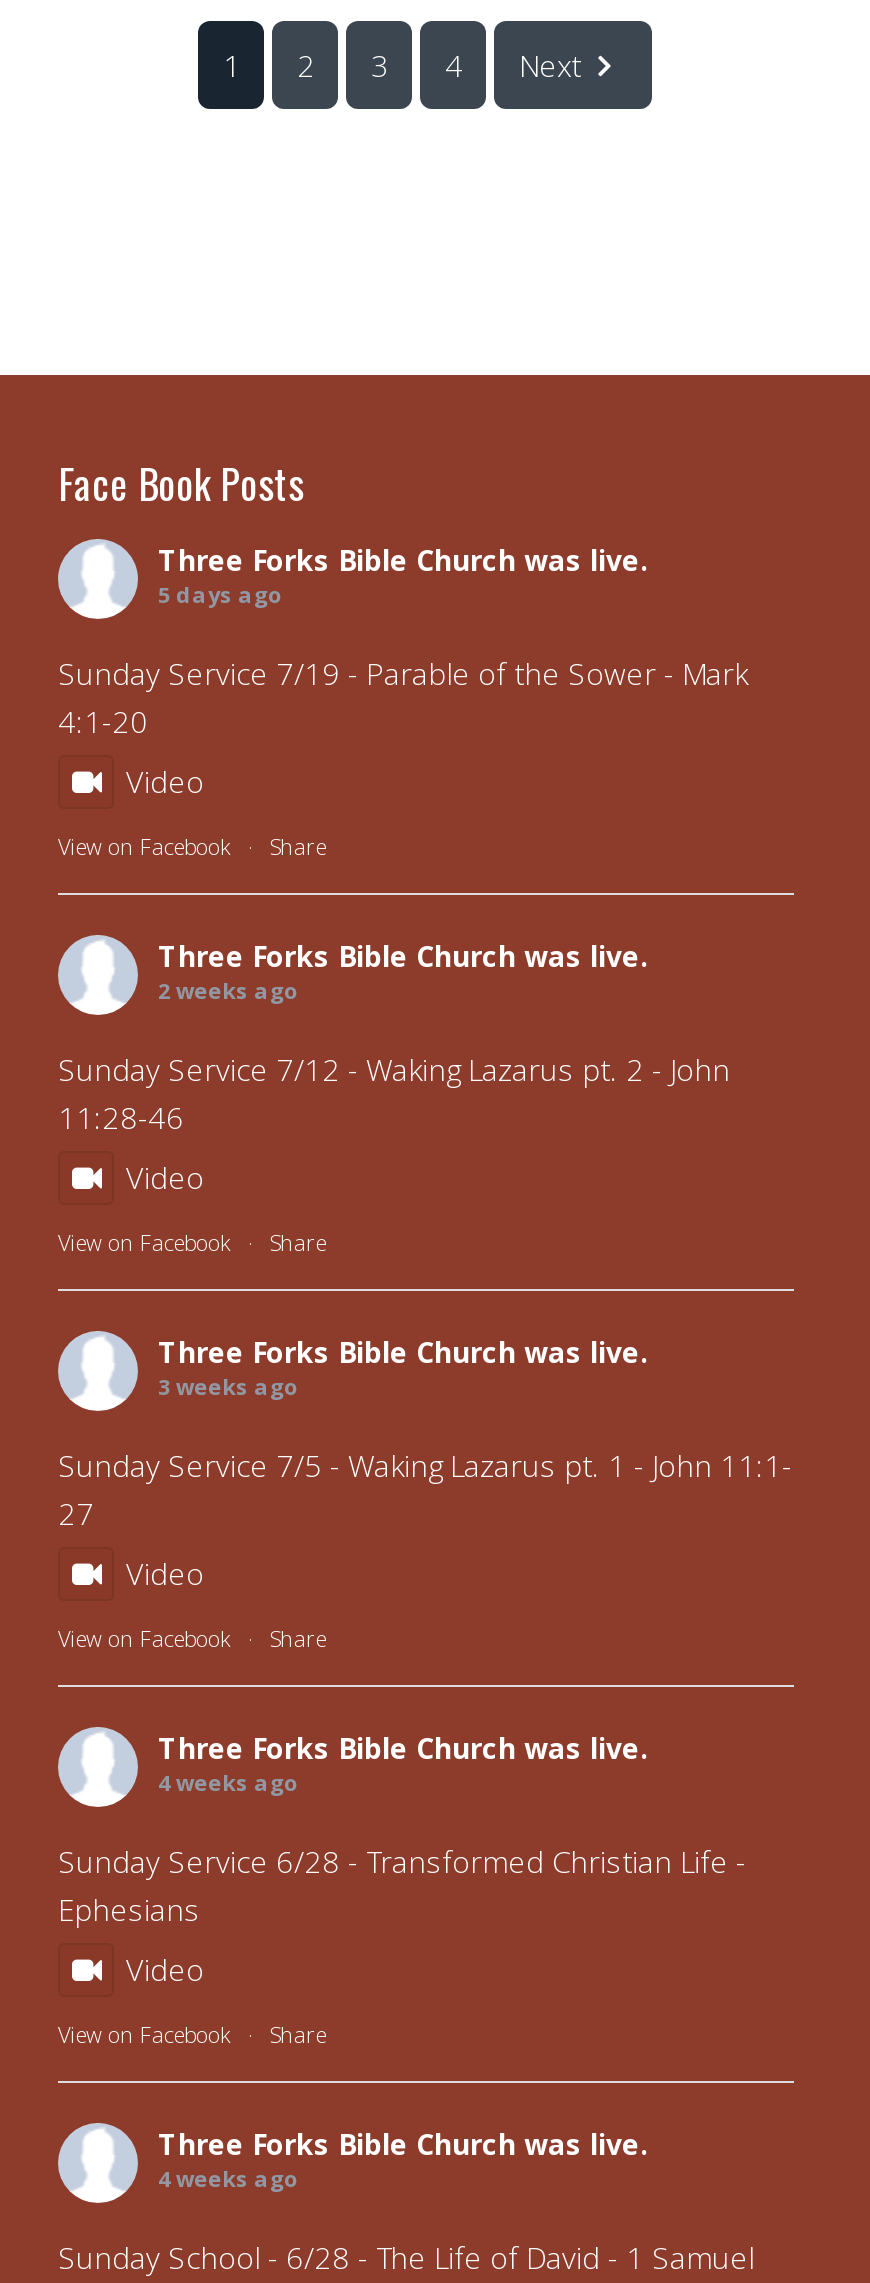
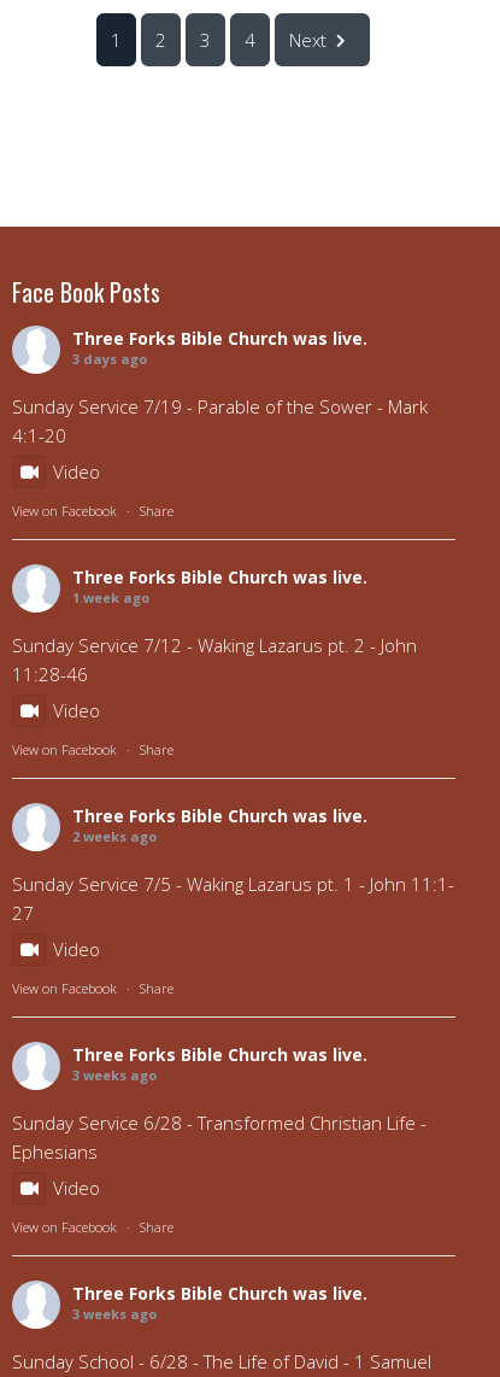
- 5 days ago
+ 3 days ago

- 2 weeks ago
+ 1 week ago

- 3 weeks ago
+ 2 weeks ago

- 4 weeks ago
+ 3 weeks ago

- 4 weeks ago
+ 3 weeks ago
